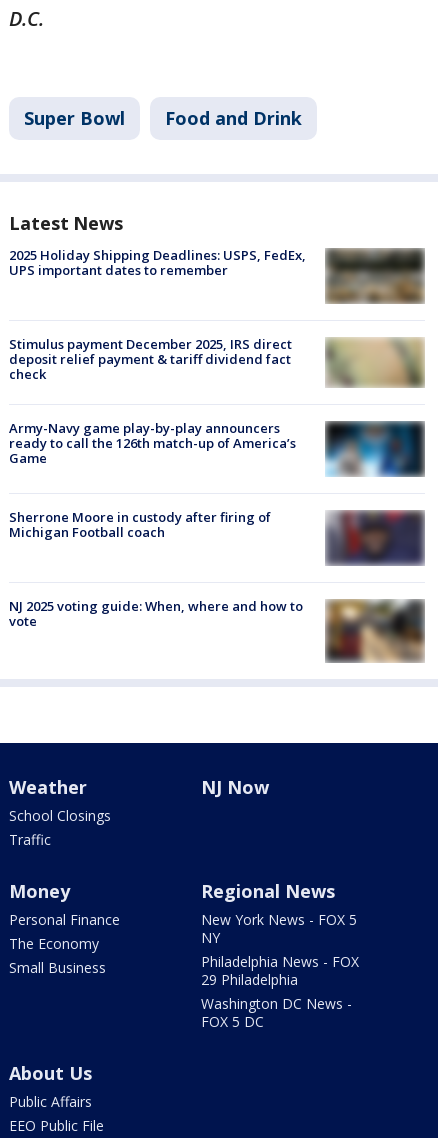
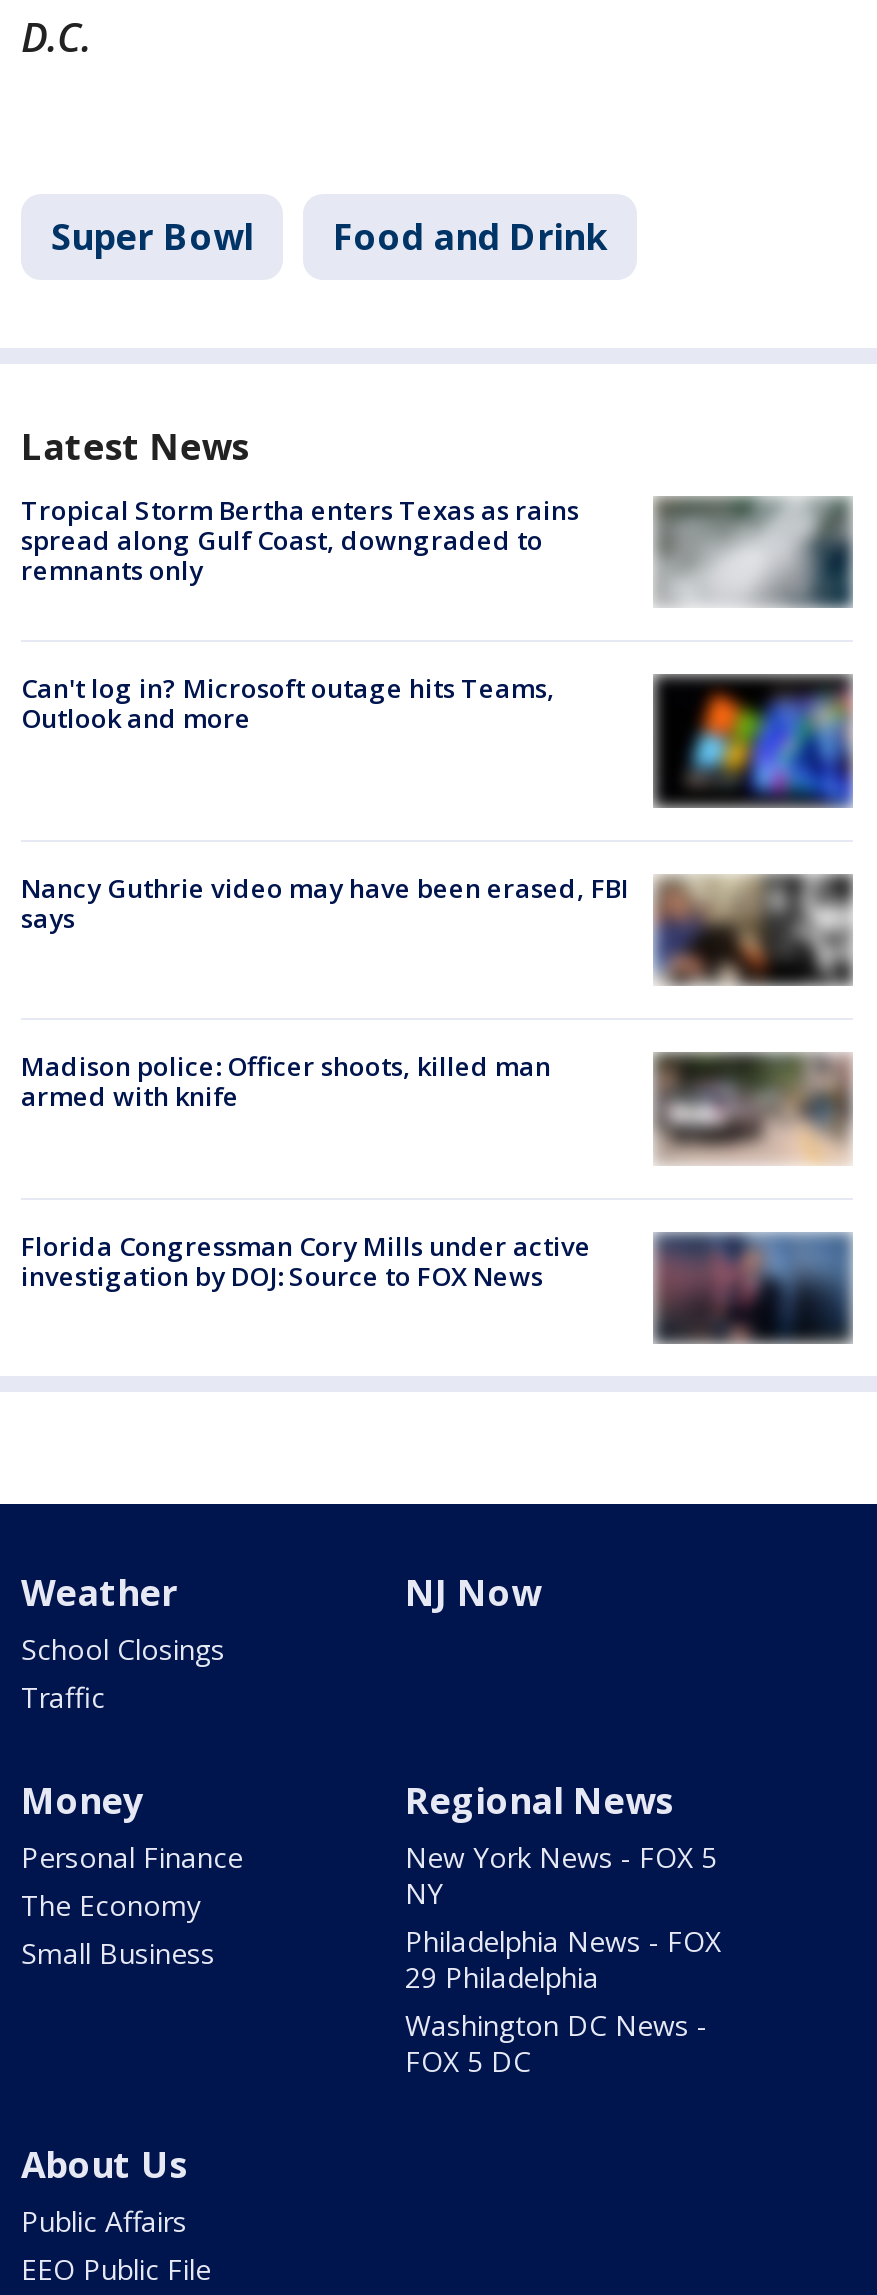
- [image]
- 2025 Holiday Shipping Deadlines: USPS, FedEx,
- UPS important dates to remember
+ [image]
+ Tropical Storm Bertha enters Texas as rains
+ spread along Gulf Coast, downgraded to
+ remnants only

- Stimulus payment December 2025, IRS direct
- deposit relief payment & tariff dividend fact
- check
+ Can't log in? Microsoft outage hits Teams,
+ Outlook and more

- [image]
+ [image]

- [image]
- Army-Navy game play-by-play announcers
- ready to call the 126th match-up of America’s
- Game
+ [image]
+ Nancy Guthrie video may have been erased, FBI
+ says

- Sherrone Moore in custody after firing of
- Michigan Football coach
+ Madison police: Officer shoots, killed man
+ armed with knife

- [image]
+ [image]

- [image]
- NJ 2025 voting guide: When, where and how to
- vote
+ [image]
+ Florida Congressman Cory Mills under active
+ investigation by DOJ: Source to FOX News
